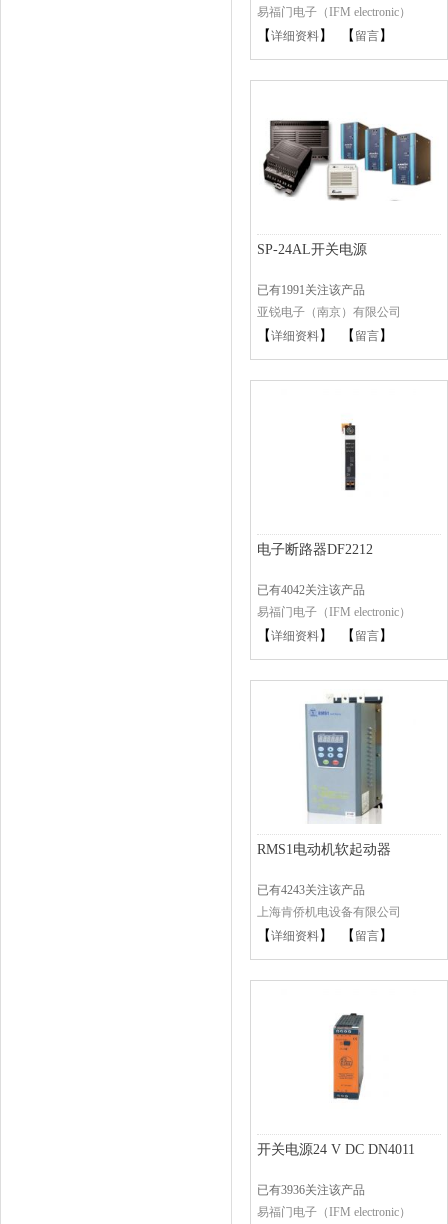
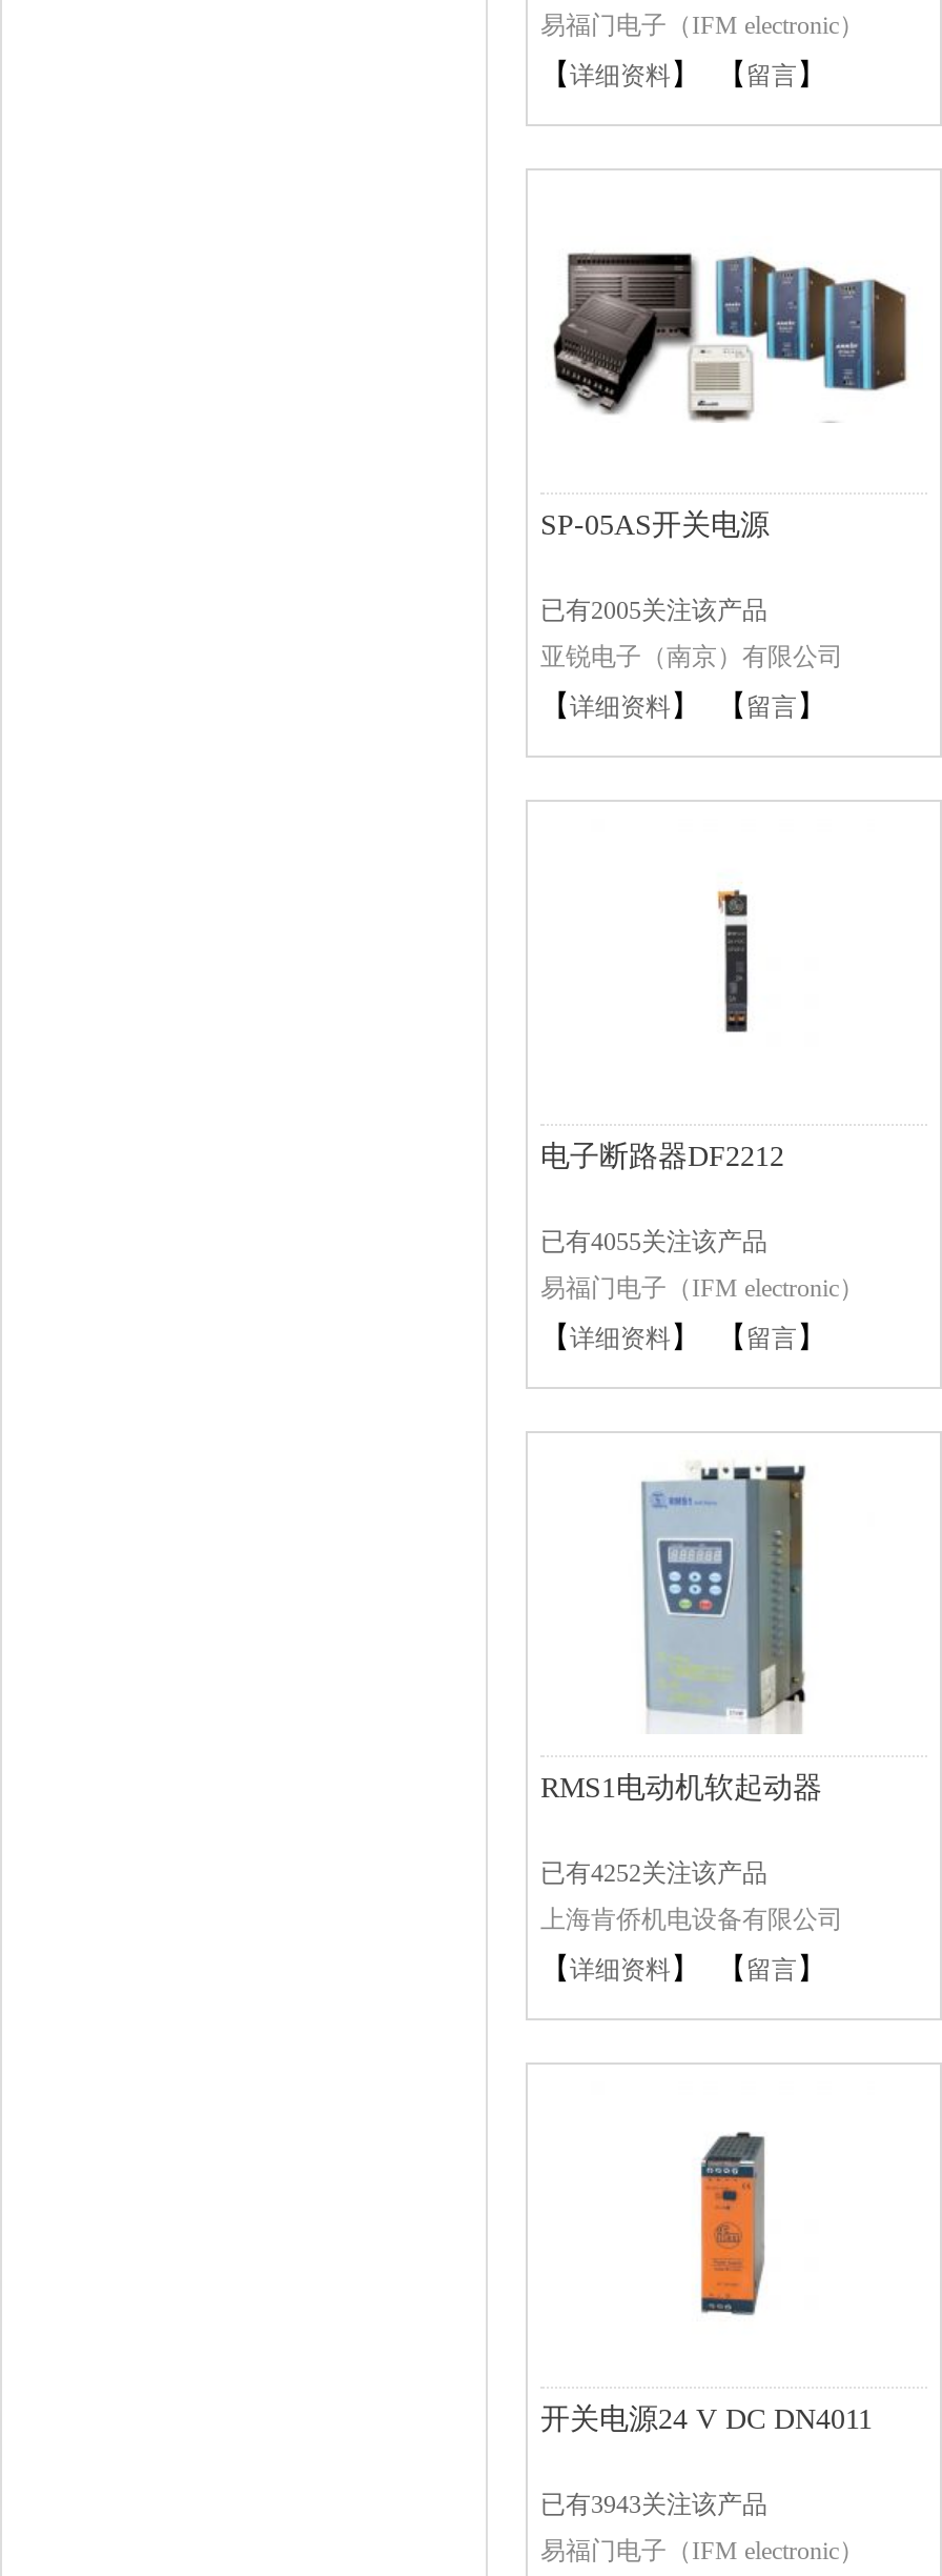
- SP-24AL开关电源
+ SP-05AS开关电源

- 已有1991关注该产品
+ 已有2005关注该产品

- 已有4042关注该产品
+ 已有4055关注该产品

- 已有4243关注该产品
+ 已有4252关注该产品

- 已有3936关注该产品
+ 已有3943关注该产品
